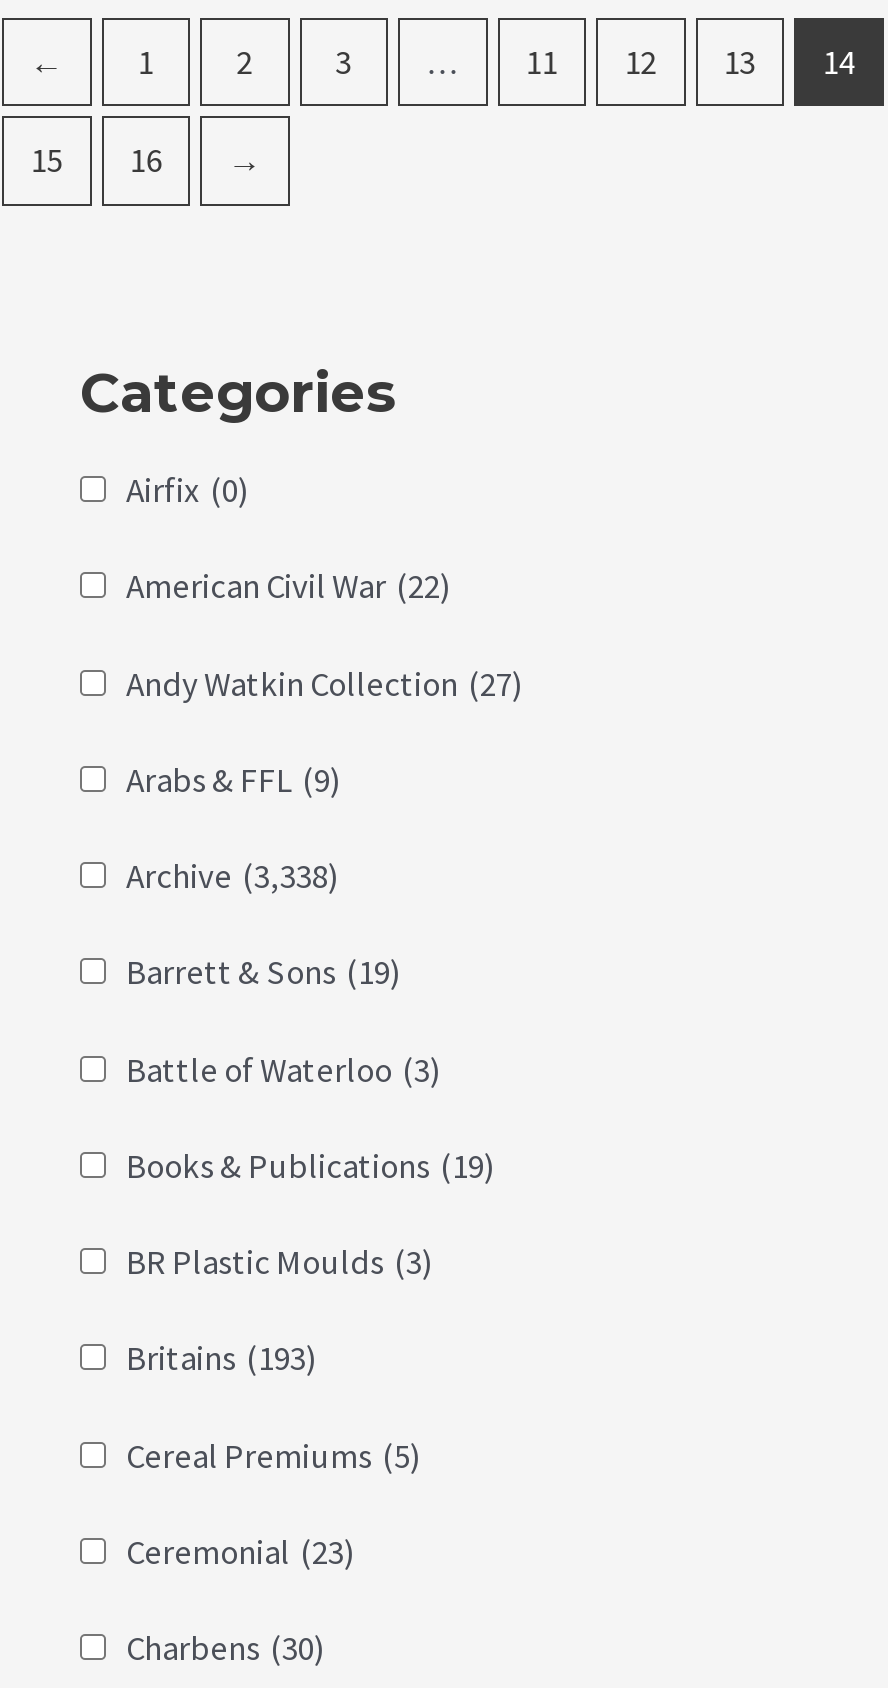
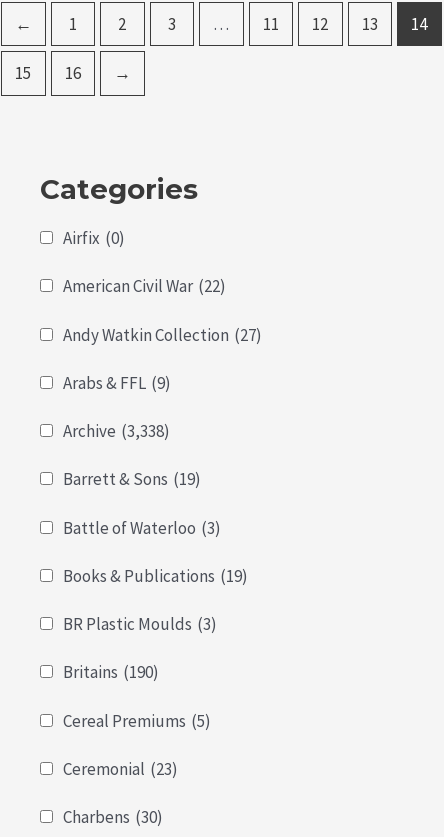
- Britains (193)
+ Britains (190)
